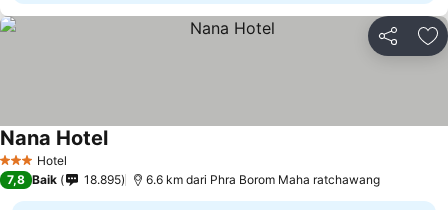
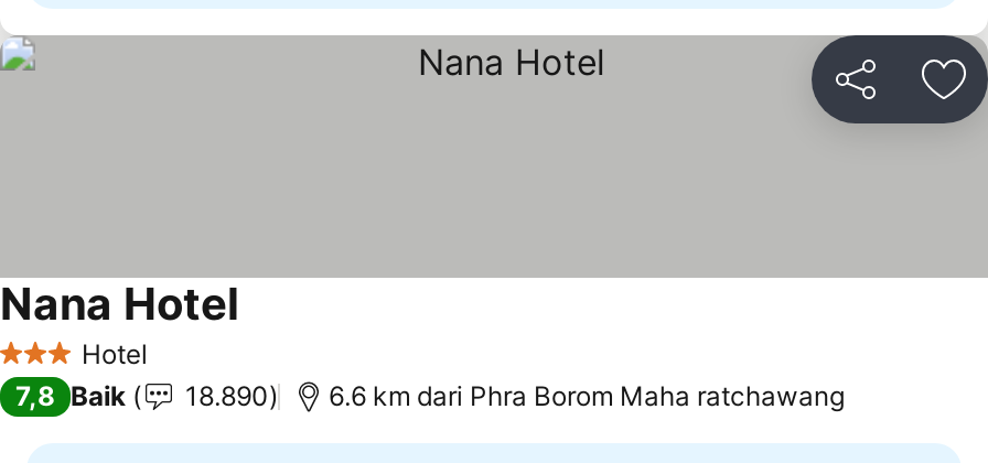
- 18.895
+ 18.890
